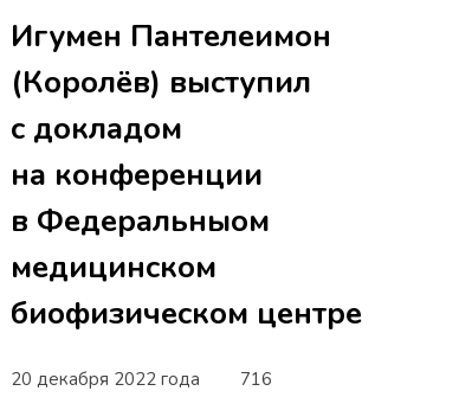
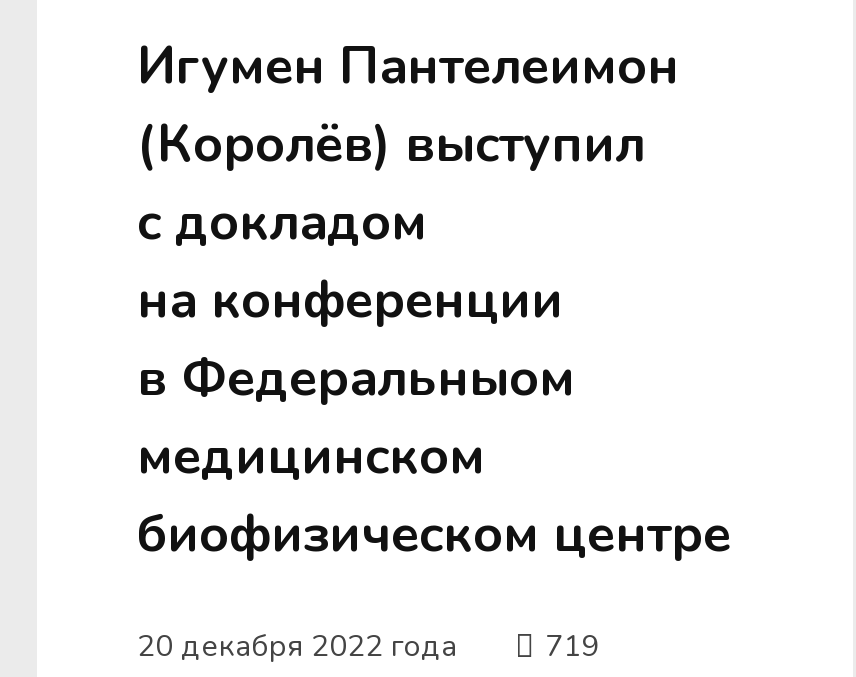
- 716
+ 719
